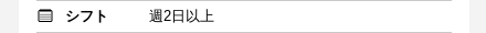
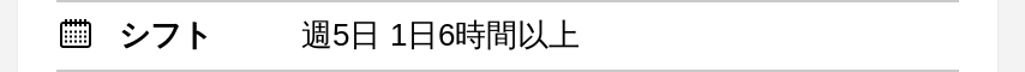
- 週2日以上
+ 週5日 1日6時間以上
